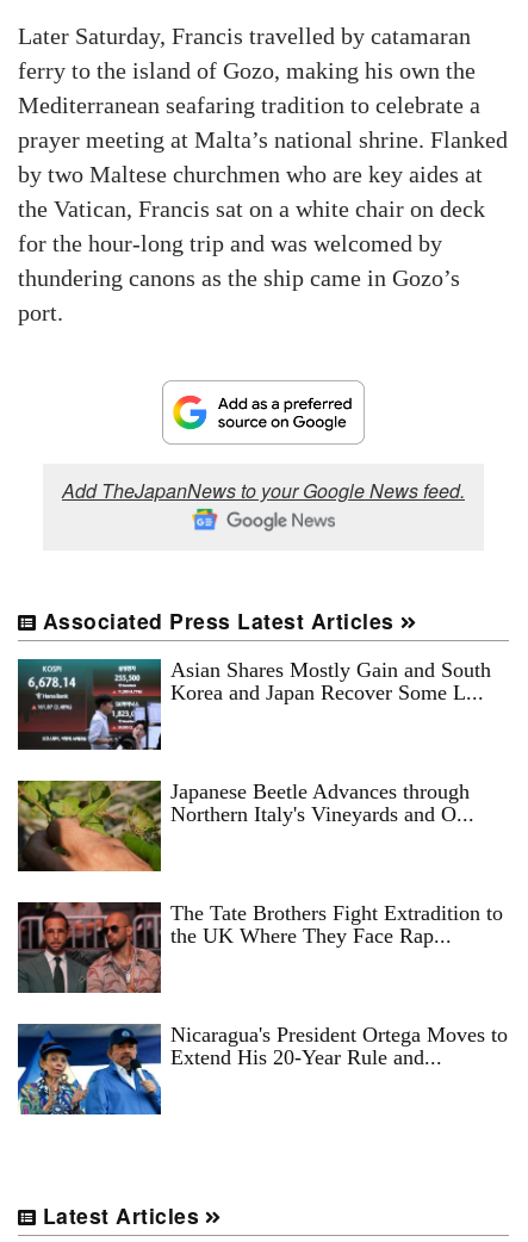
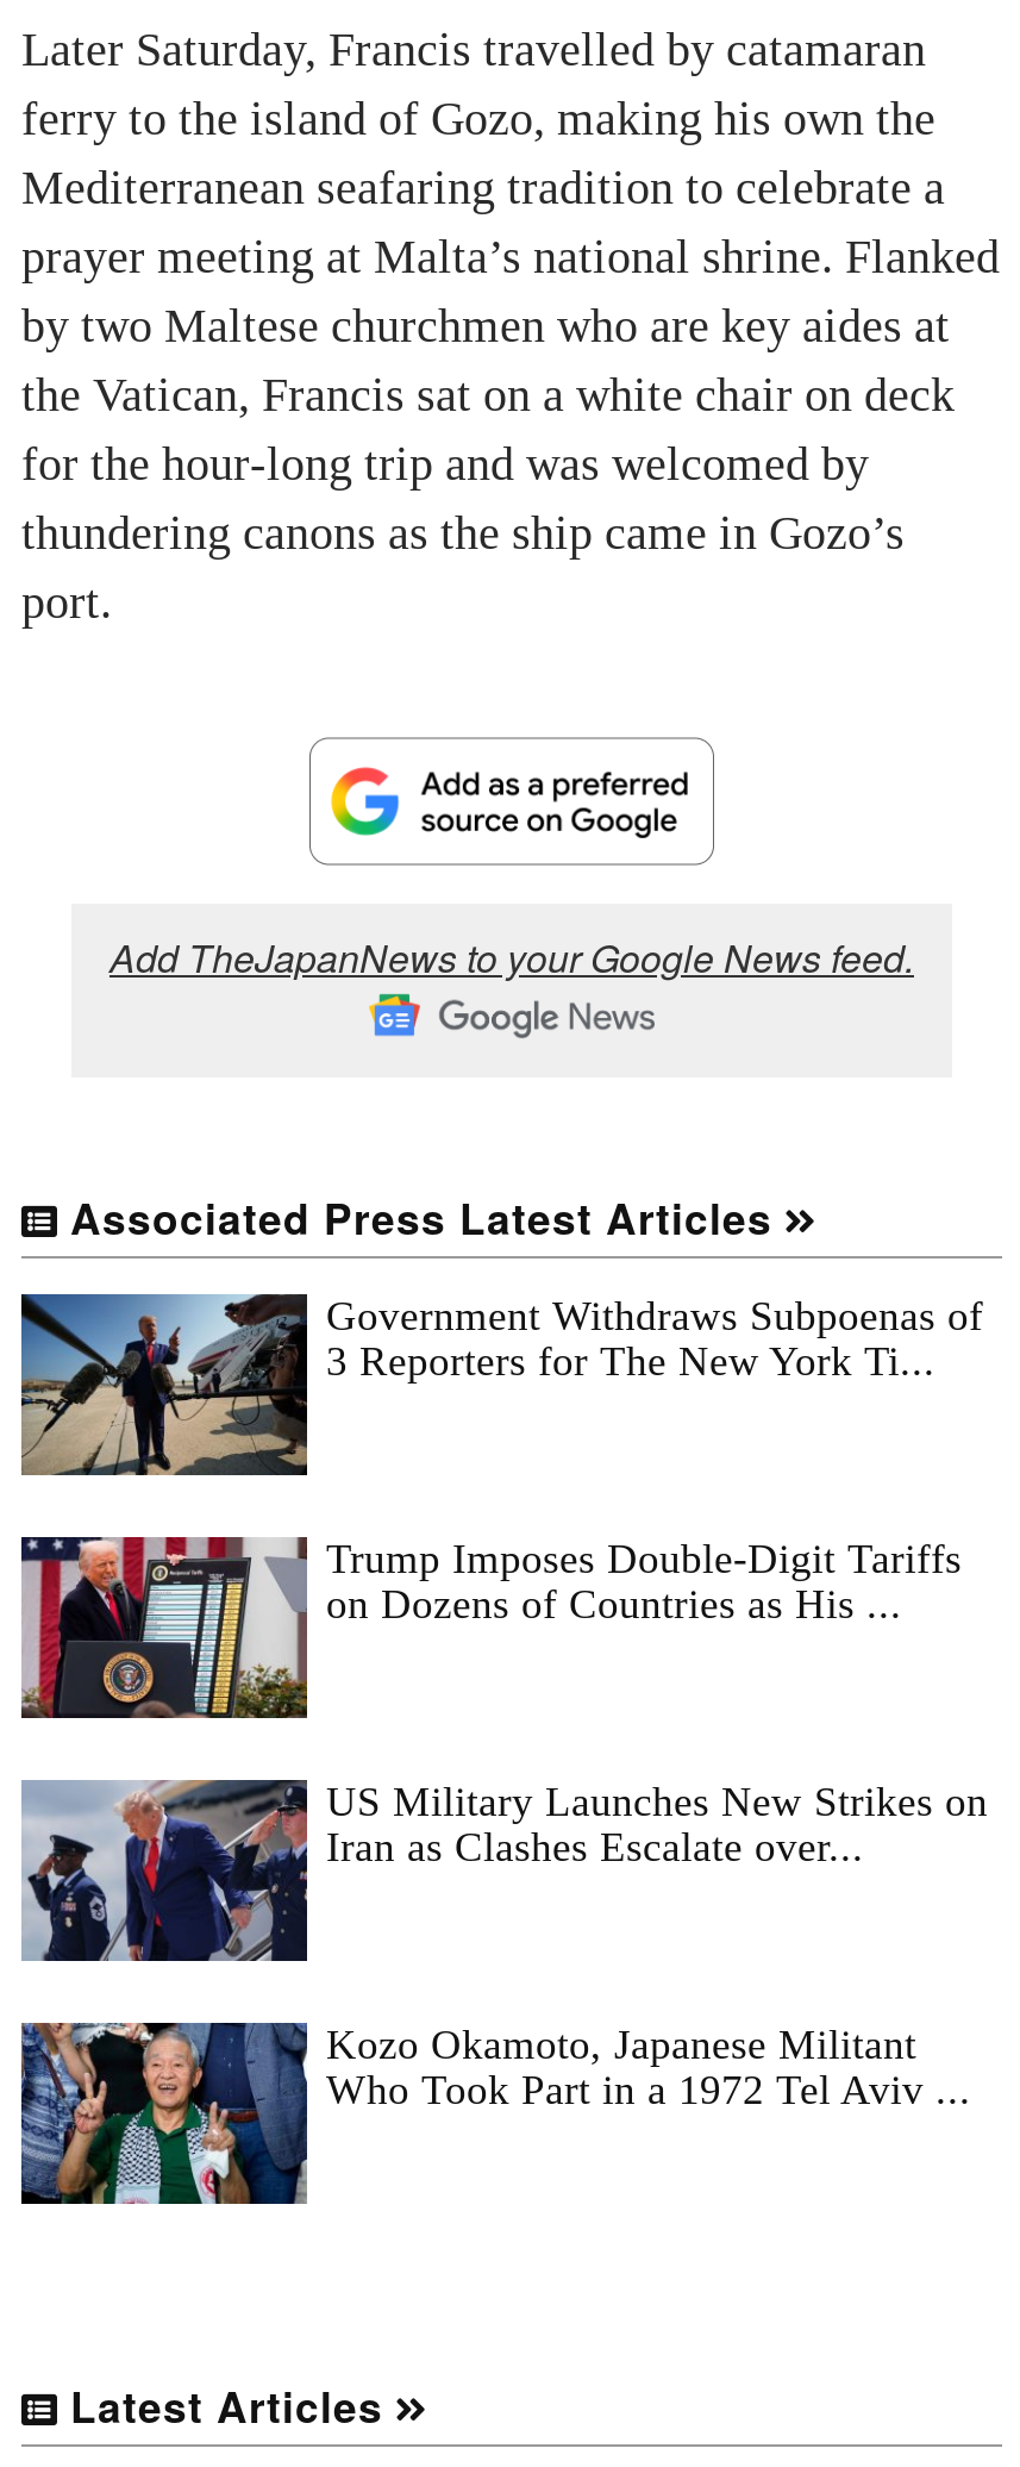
- [image]
- Asian Shares Mostly Gain and South
- Korea and Japan Recover Some L...
+ [image]
+ Government Withdraws Subpoenas of
+ 3 Reporters for The New York Ti...

- [image]
- Japanese Beetle Advances through
- Northern Italy's Vineyards and O...
+ [image]
+ Trump Imposes Double-Digit Tariffs
+ on Dozens of Countries as His ...

- [image]
- The Tate Brothers Fight Extradition to
- the UK Where They Face Rap...
+ [image]
+ US Military Launches New Strikes on
+ Iran as Clashes Escalate over...

- [image]
- Nicaragua's President Ortega Moves to
- Extend His 20-Year Rule and...
+ [image]
+ Kozo Okamoto, Japanese Militant
+ Who Took Part in a 1972 Tel Aviv ...
